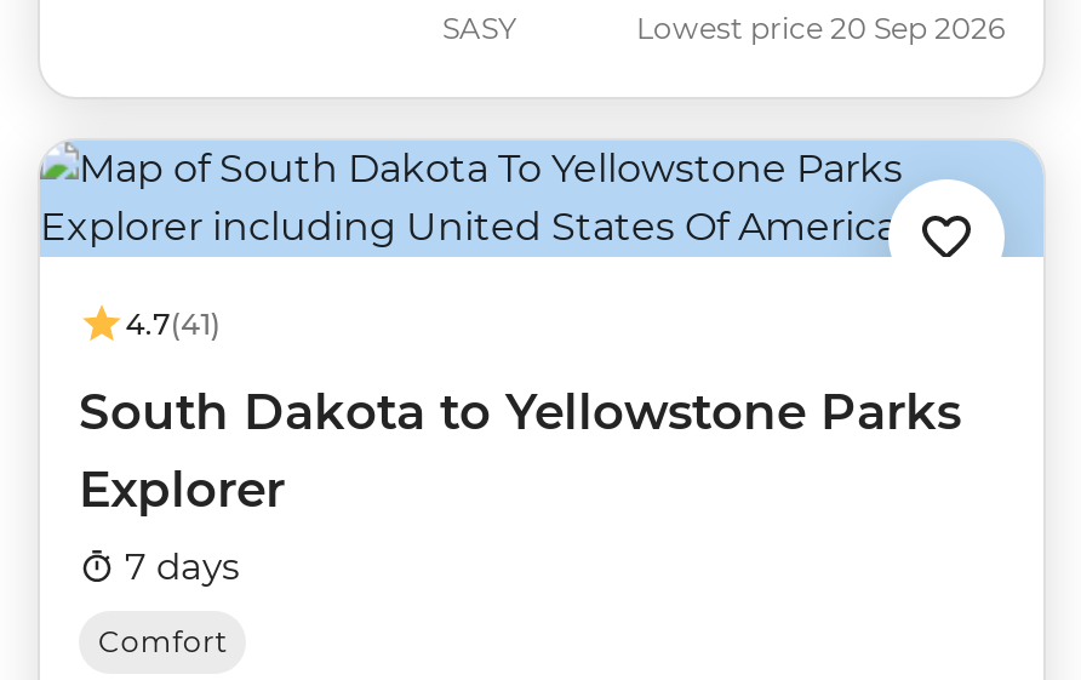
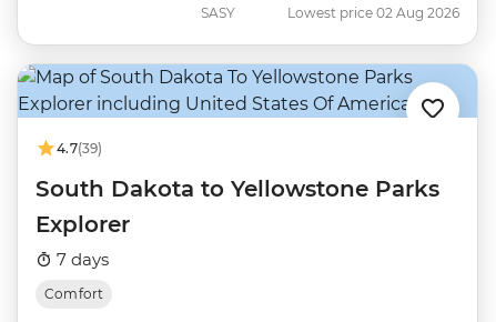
- Lowest price 20 Sep 2026
+ Lowest price 02 Aug 2026

- 4.7(41)
+ 4.7(39)
